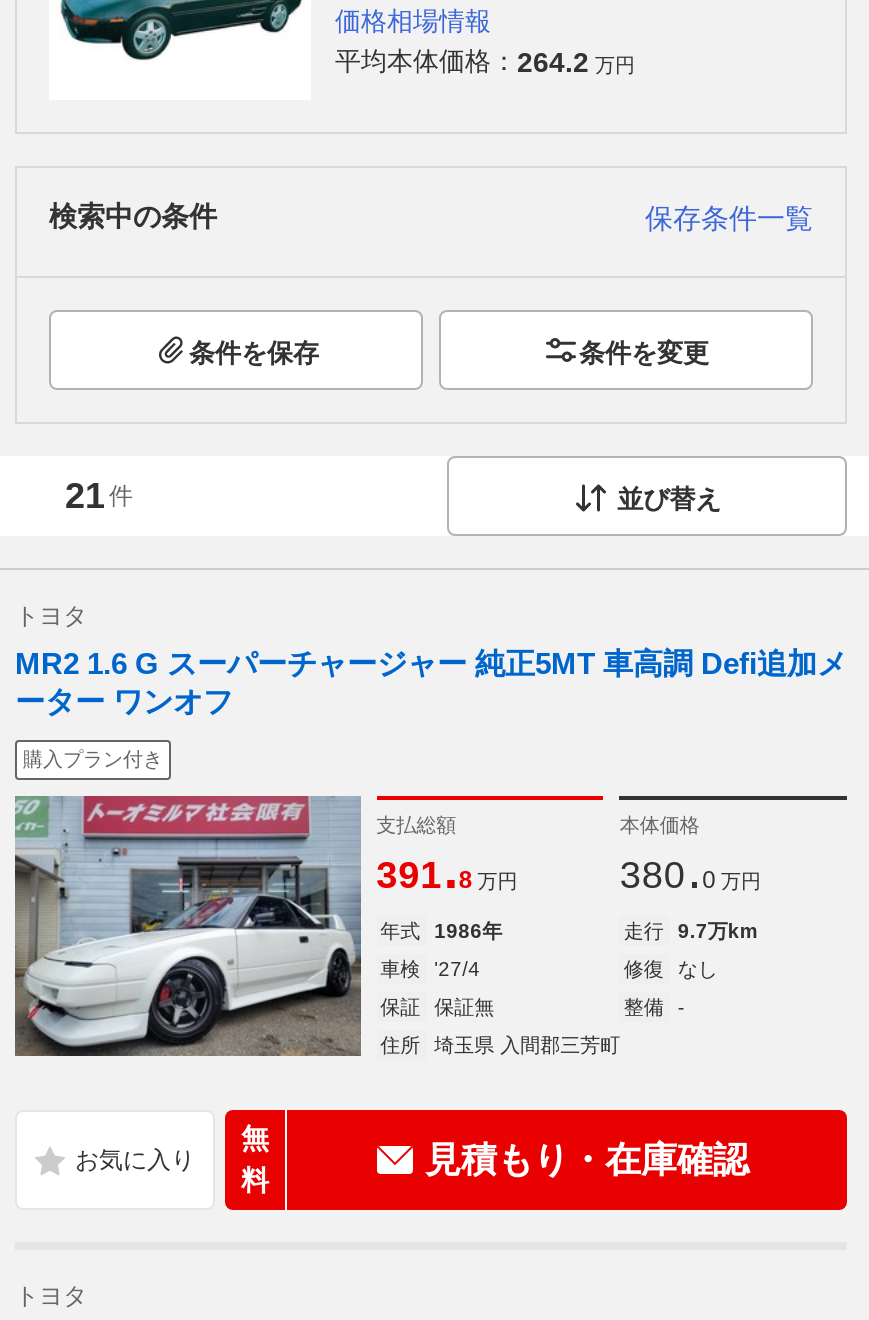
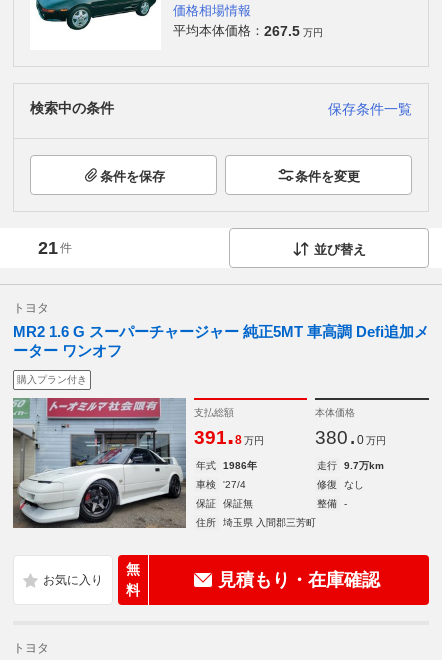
- 平均本体価格：264.2 万円
+ 平均本体価格：267.5 万円
